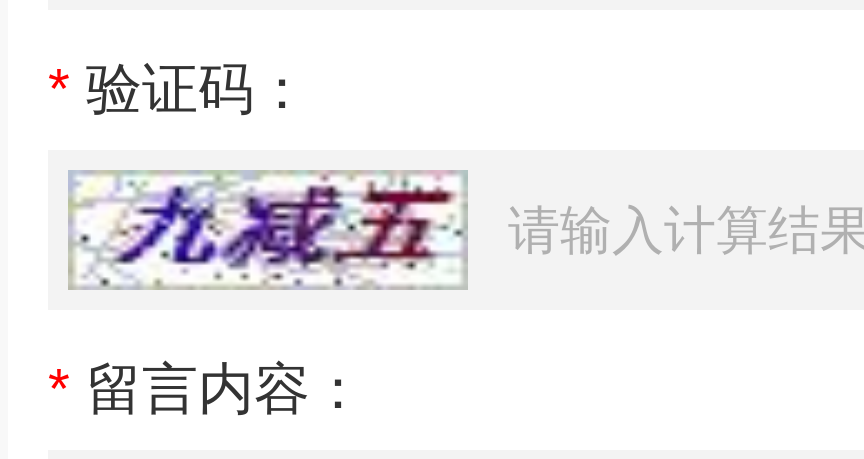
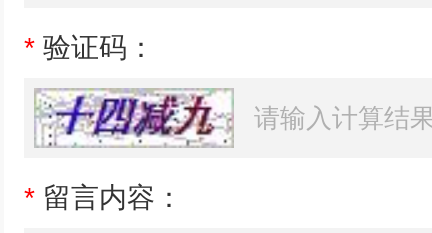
- [image]
+ [image]
